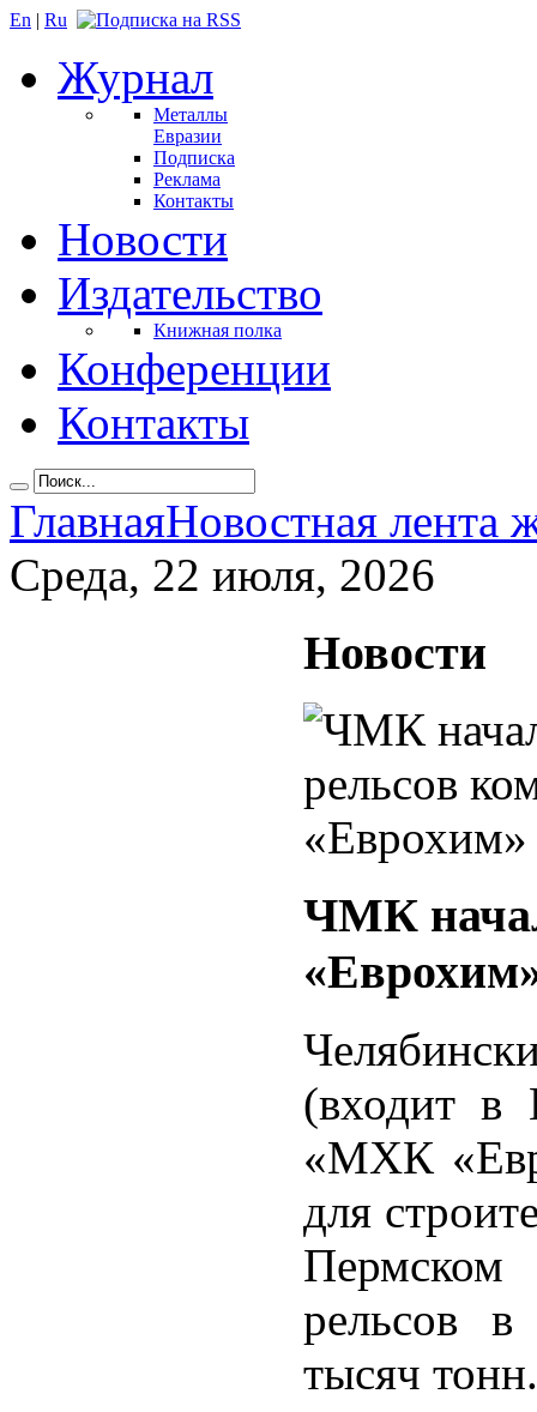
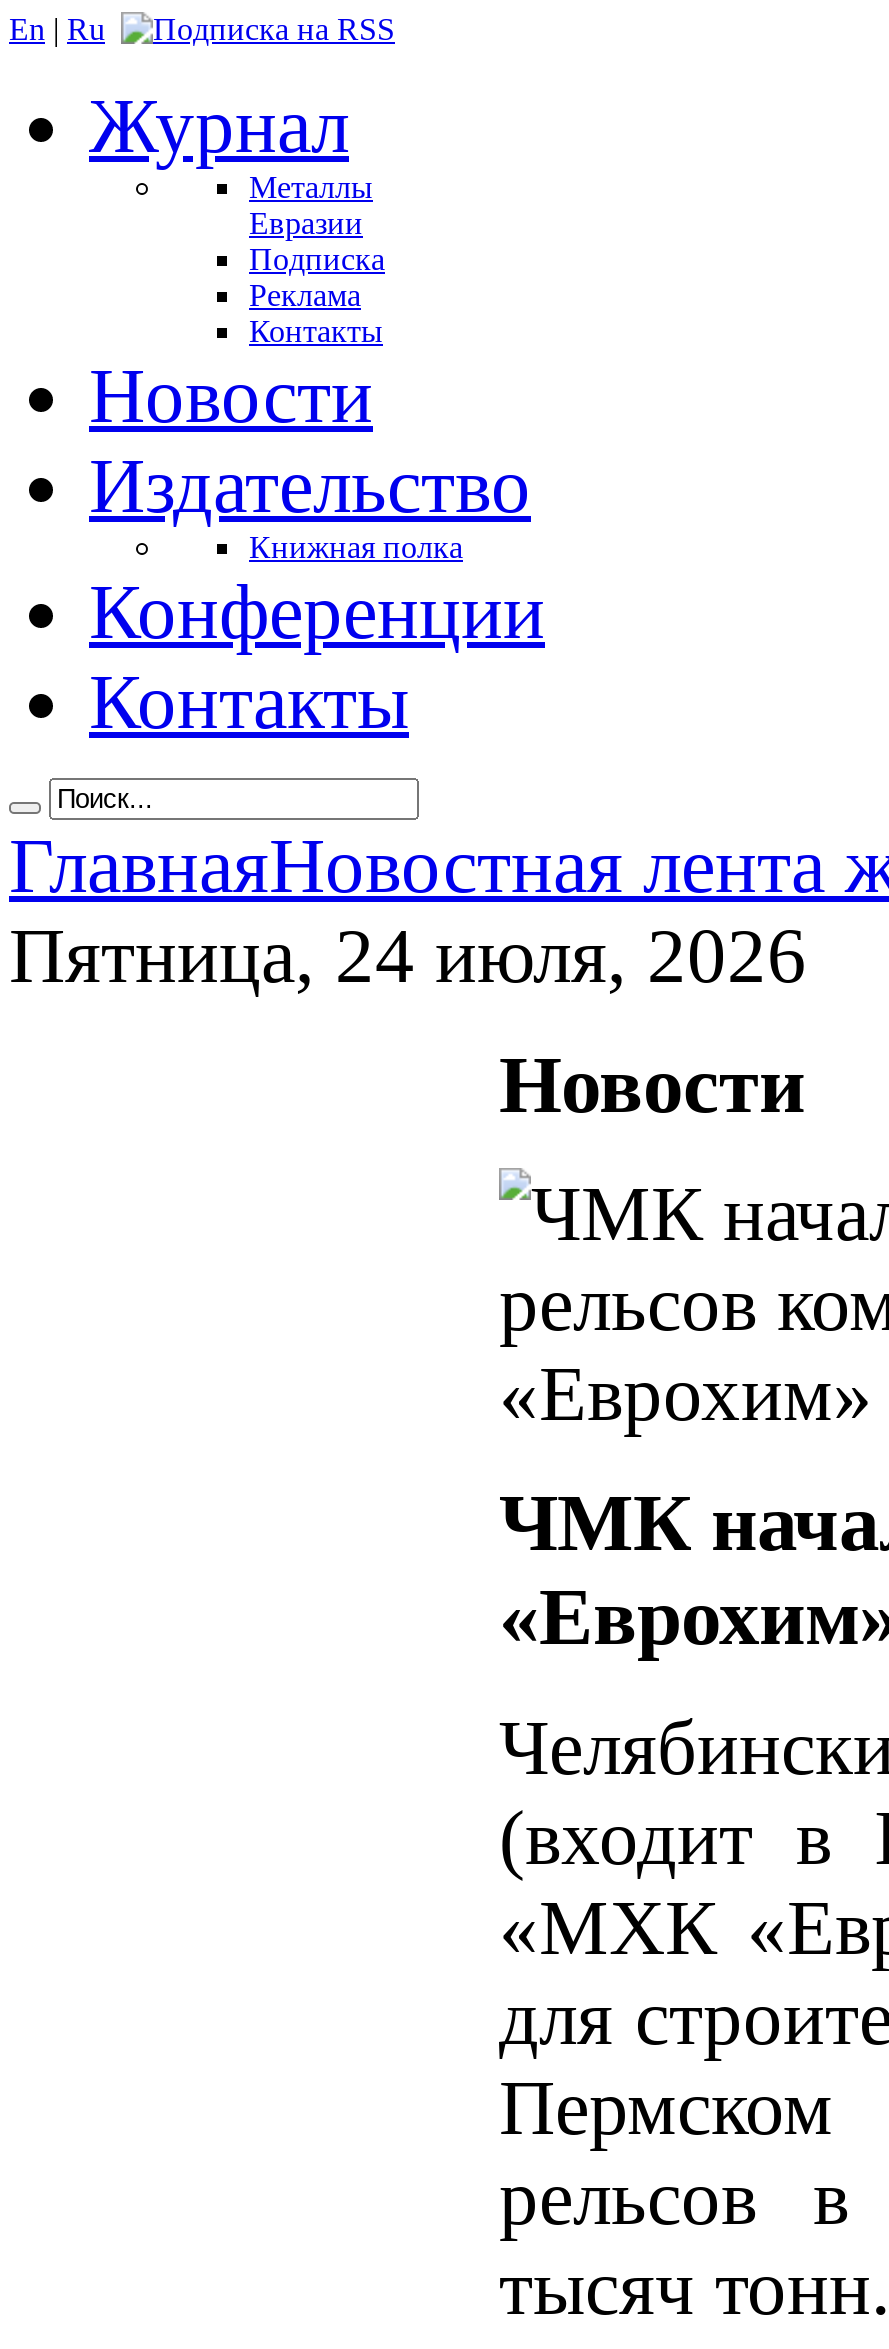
- Среда, 22 июля, 2026
+ Пятница, 24 июля, 2026
